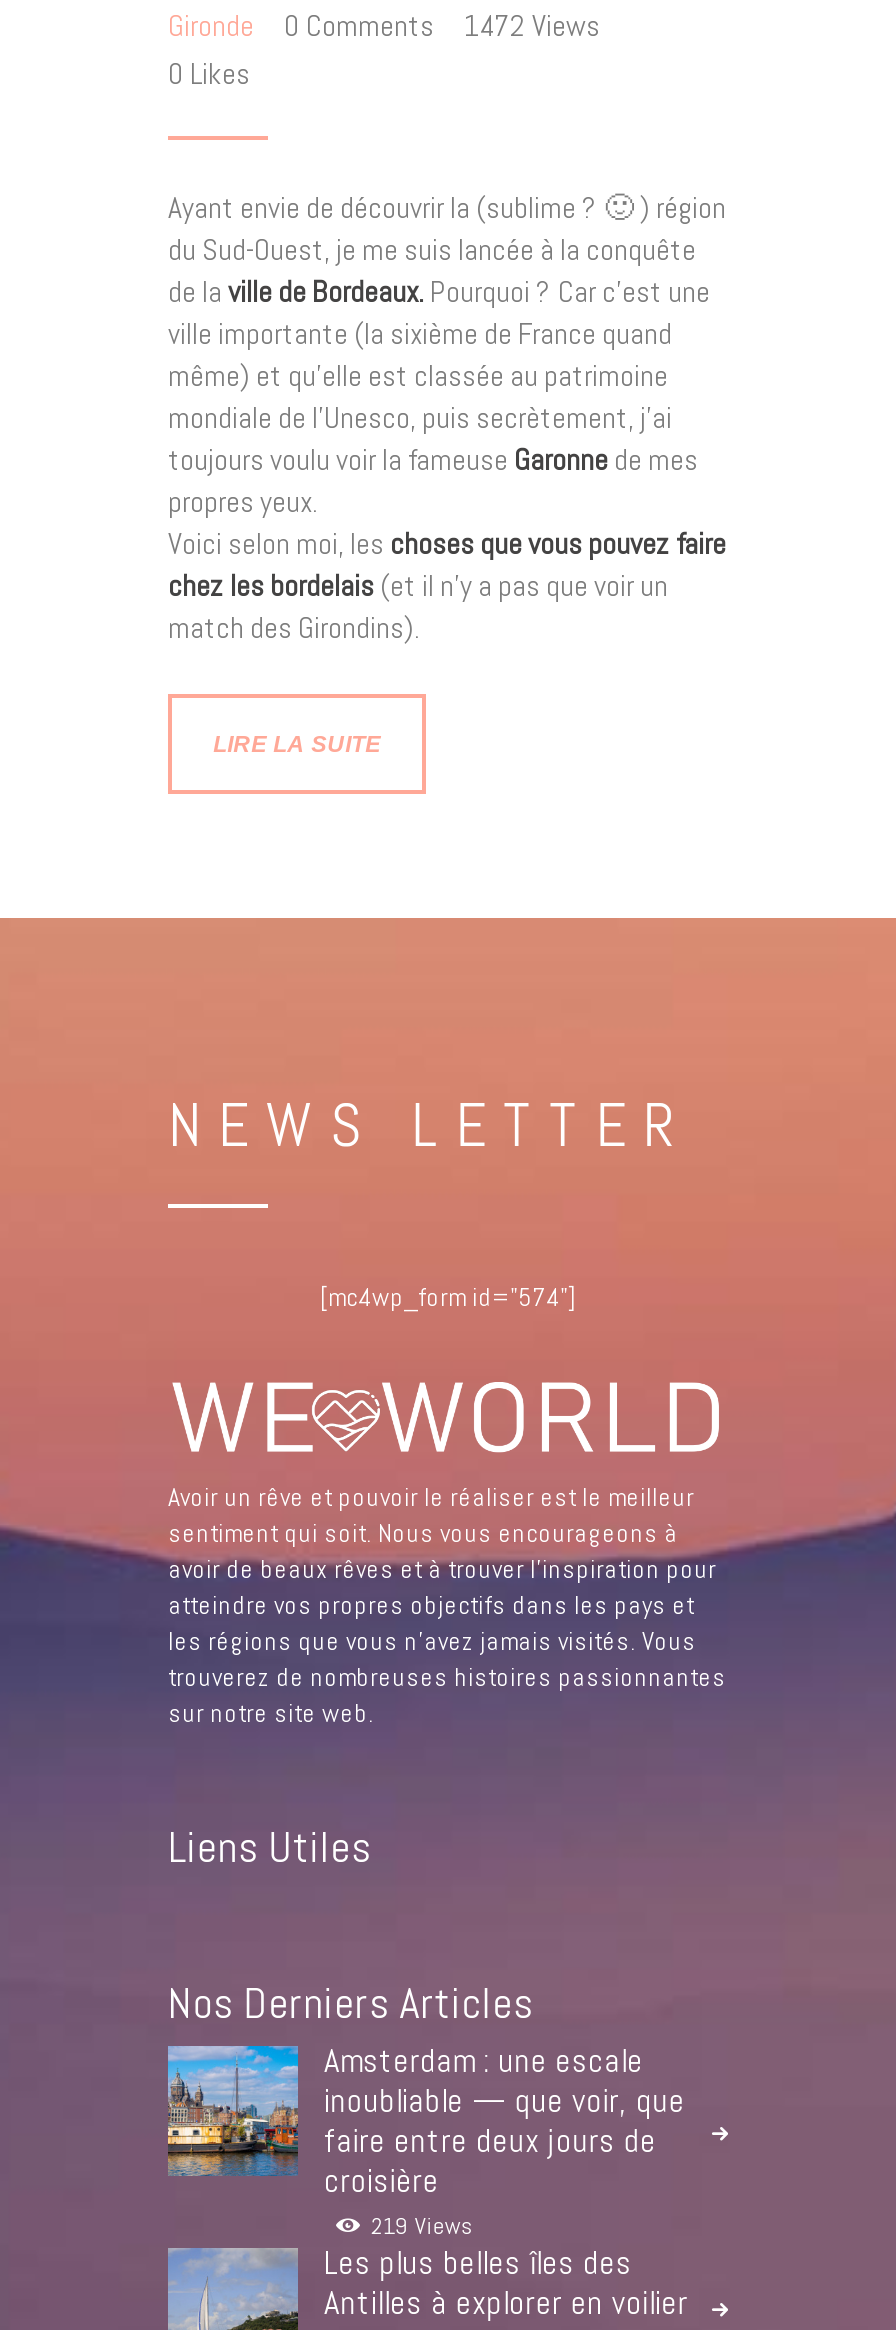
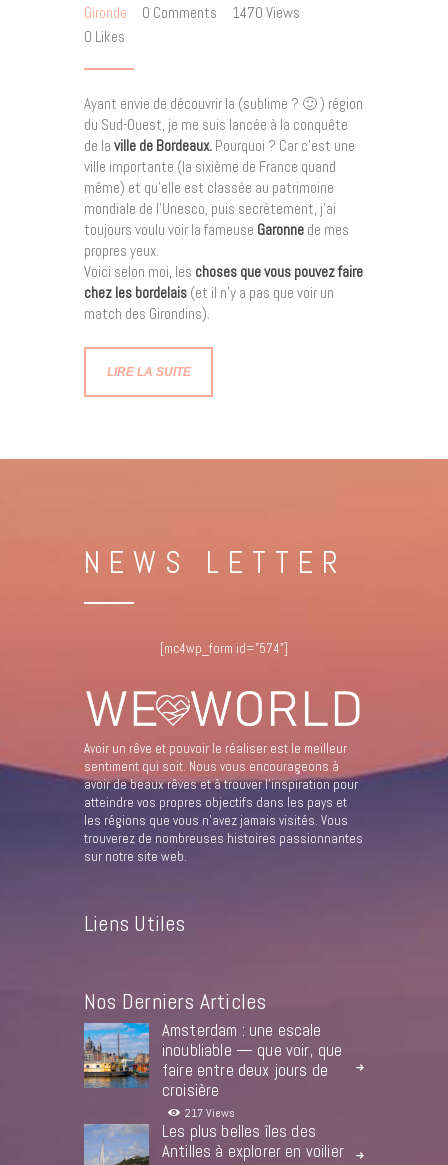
- Gironde 0 Comments 1472 Views
+ Gironde 0 Comments 1470 Views

- 219 Views
+ 217 Views
